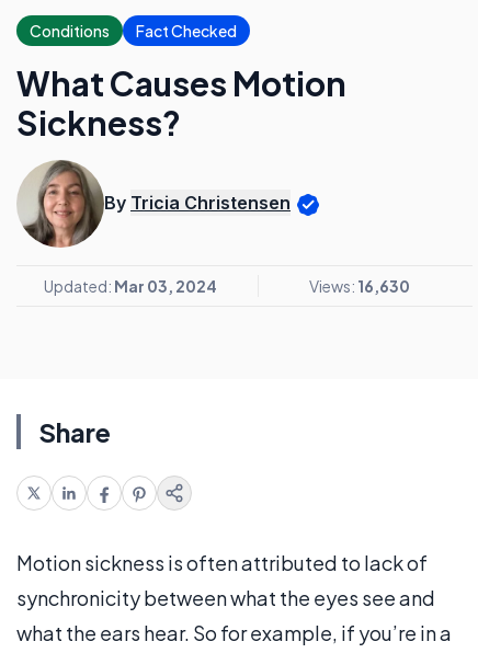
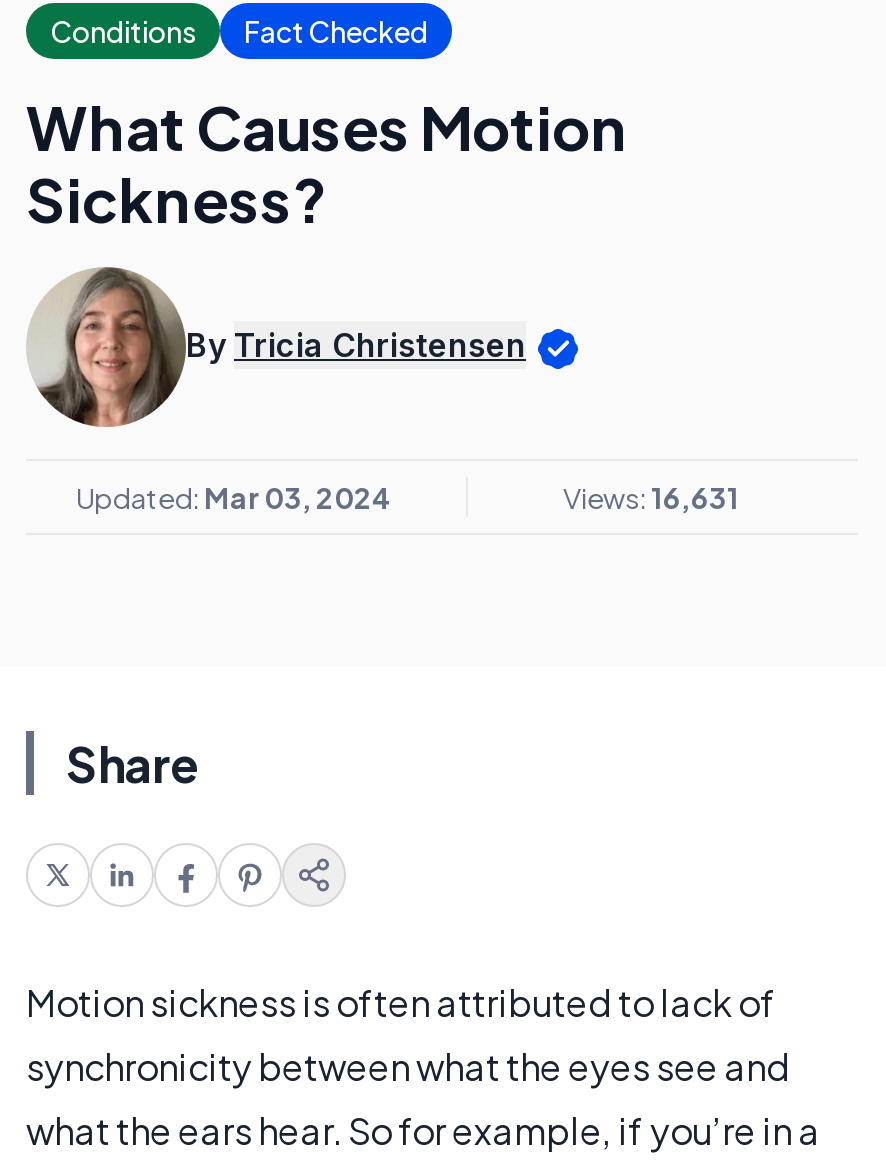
- Views: 16,630
+ Views: 16,631
